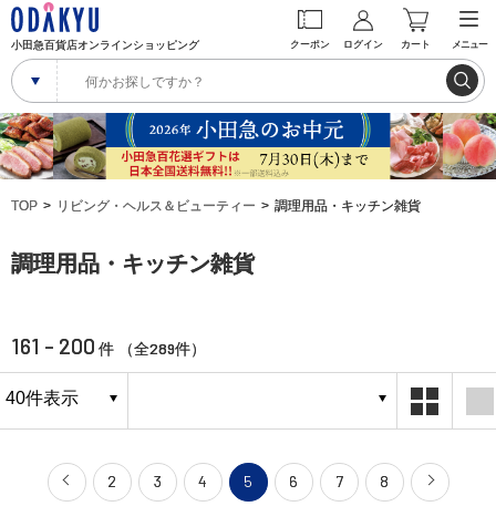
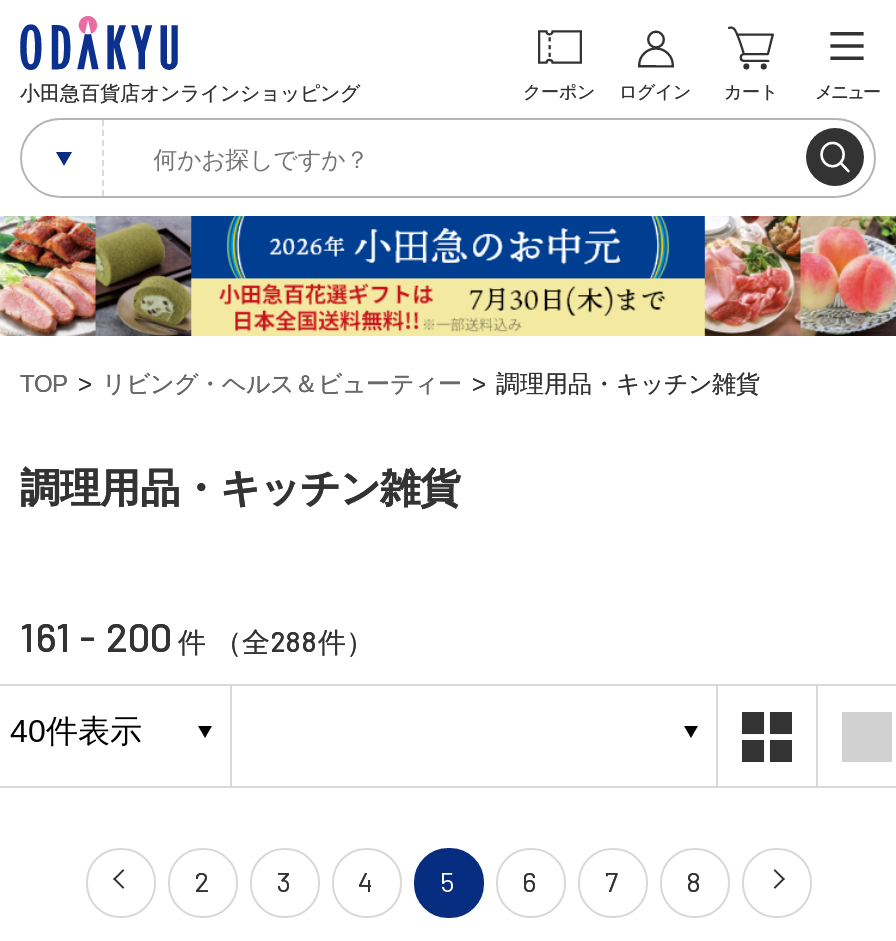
- 161 - 200 件 （全289件）
+ 161 - 200 件 （全288件）
